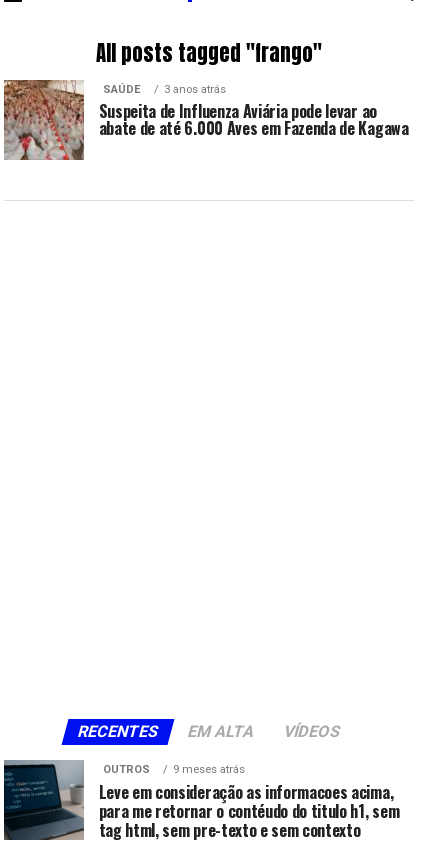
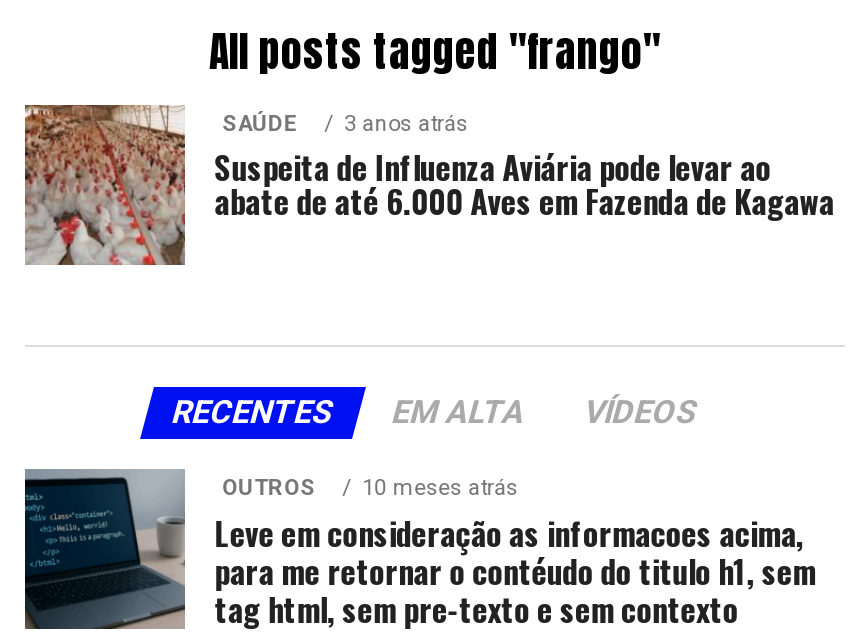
- OUTROS 9 meses atrás
+ OUTROS 10 meses atrás
